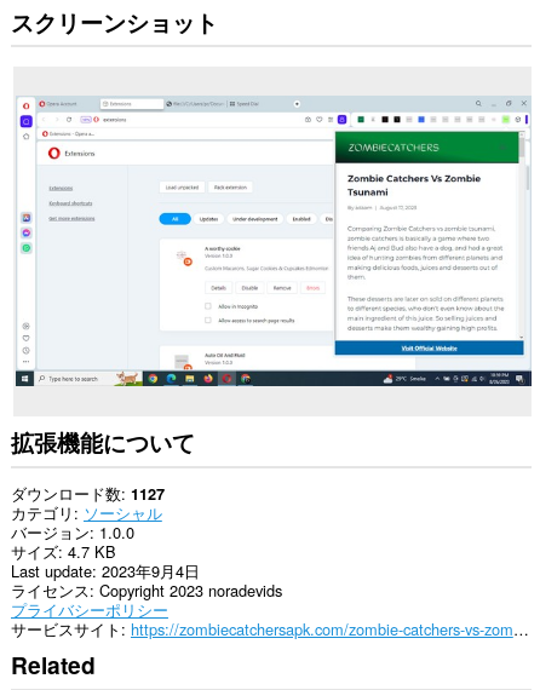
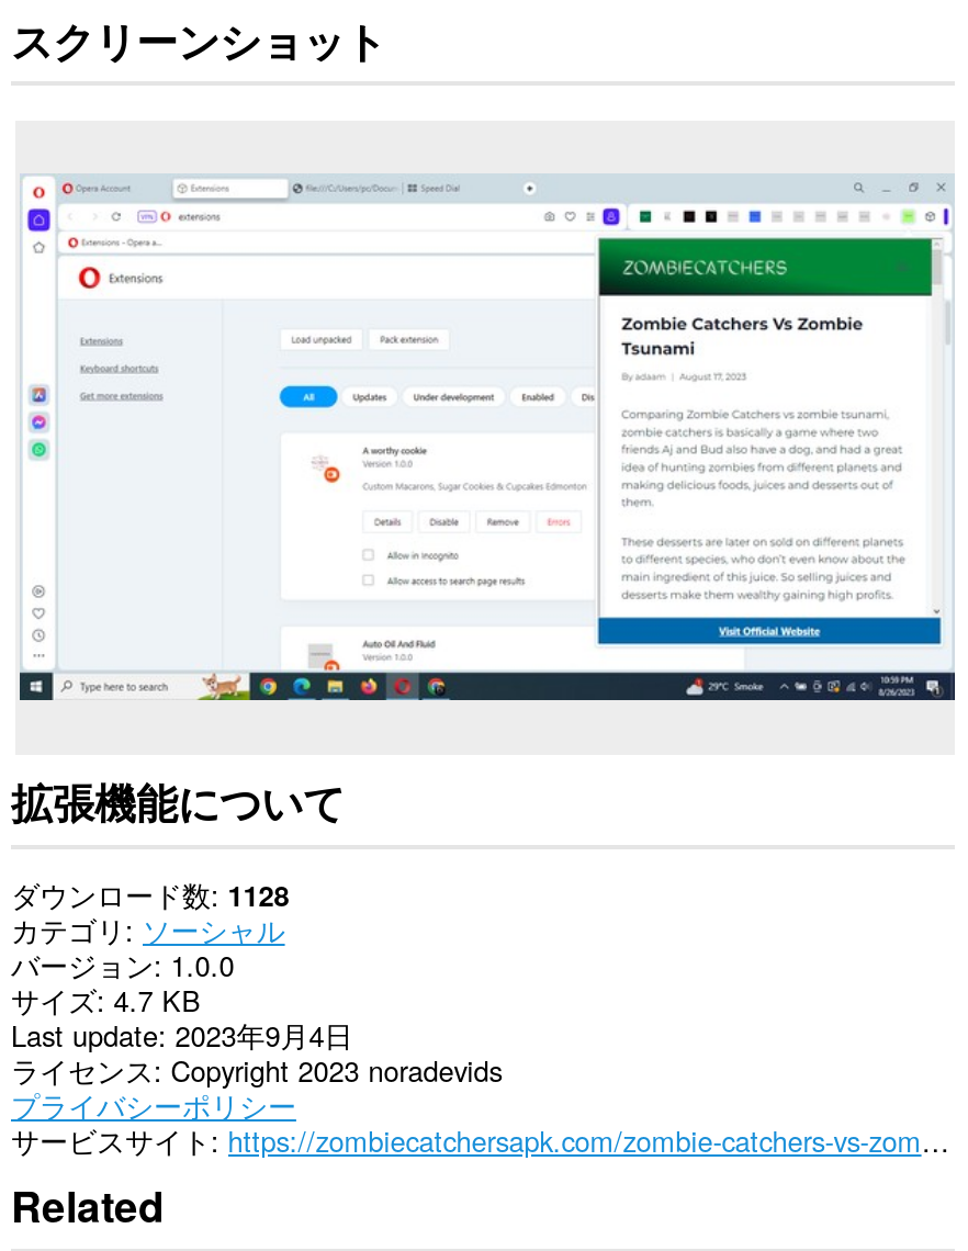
- ダウンロード数 1127
+ ダウンロード数 1128
